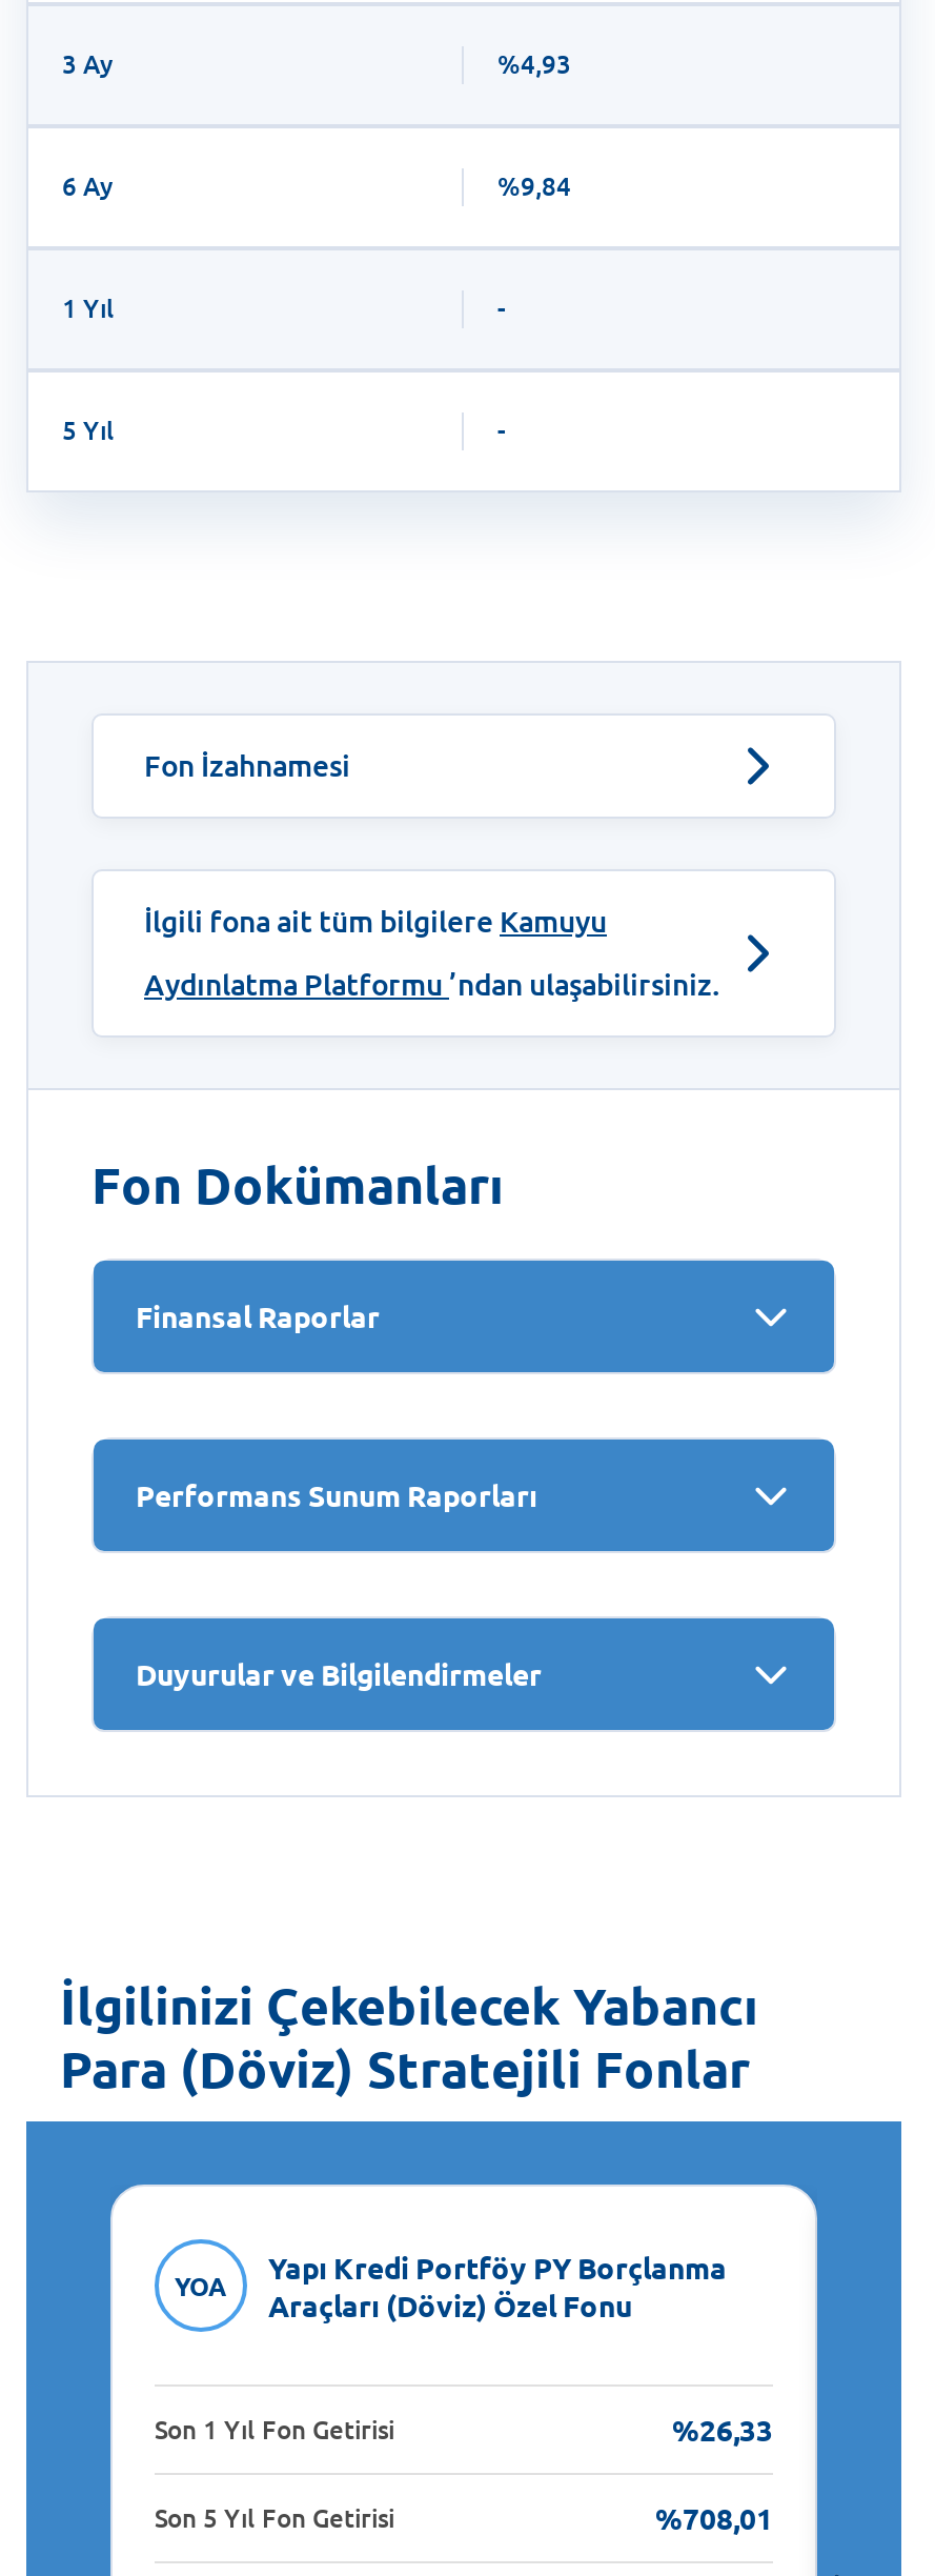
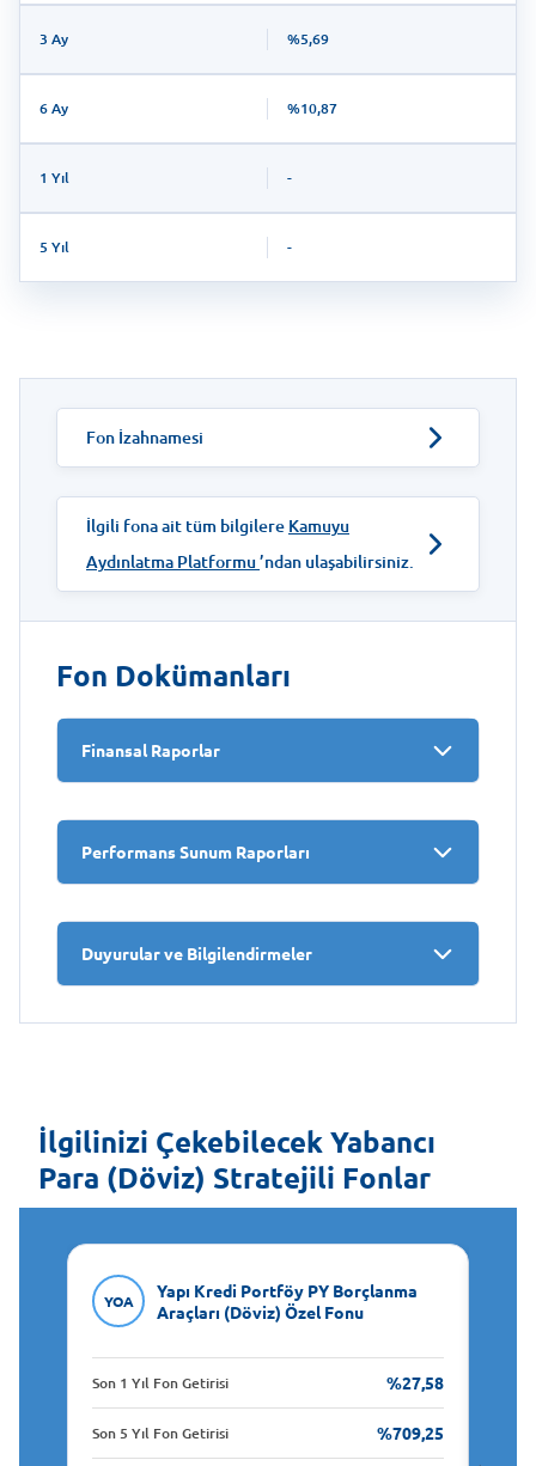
- %4,93
+ %5,69

- %9,84
+ %10,87

- %26,33
+ %27,58

- %708,01
+ %709,25
